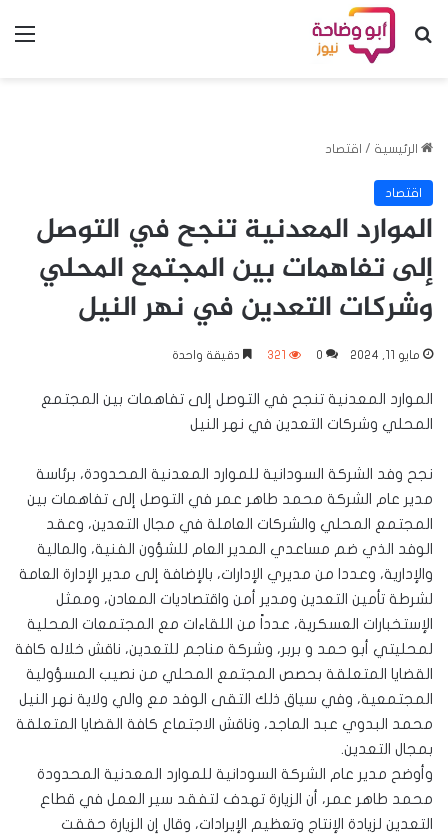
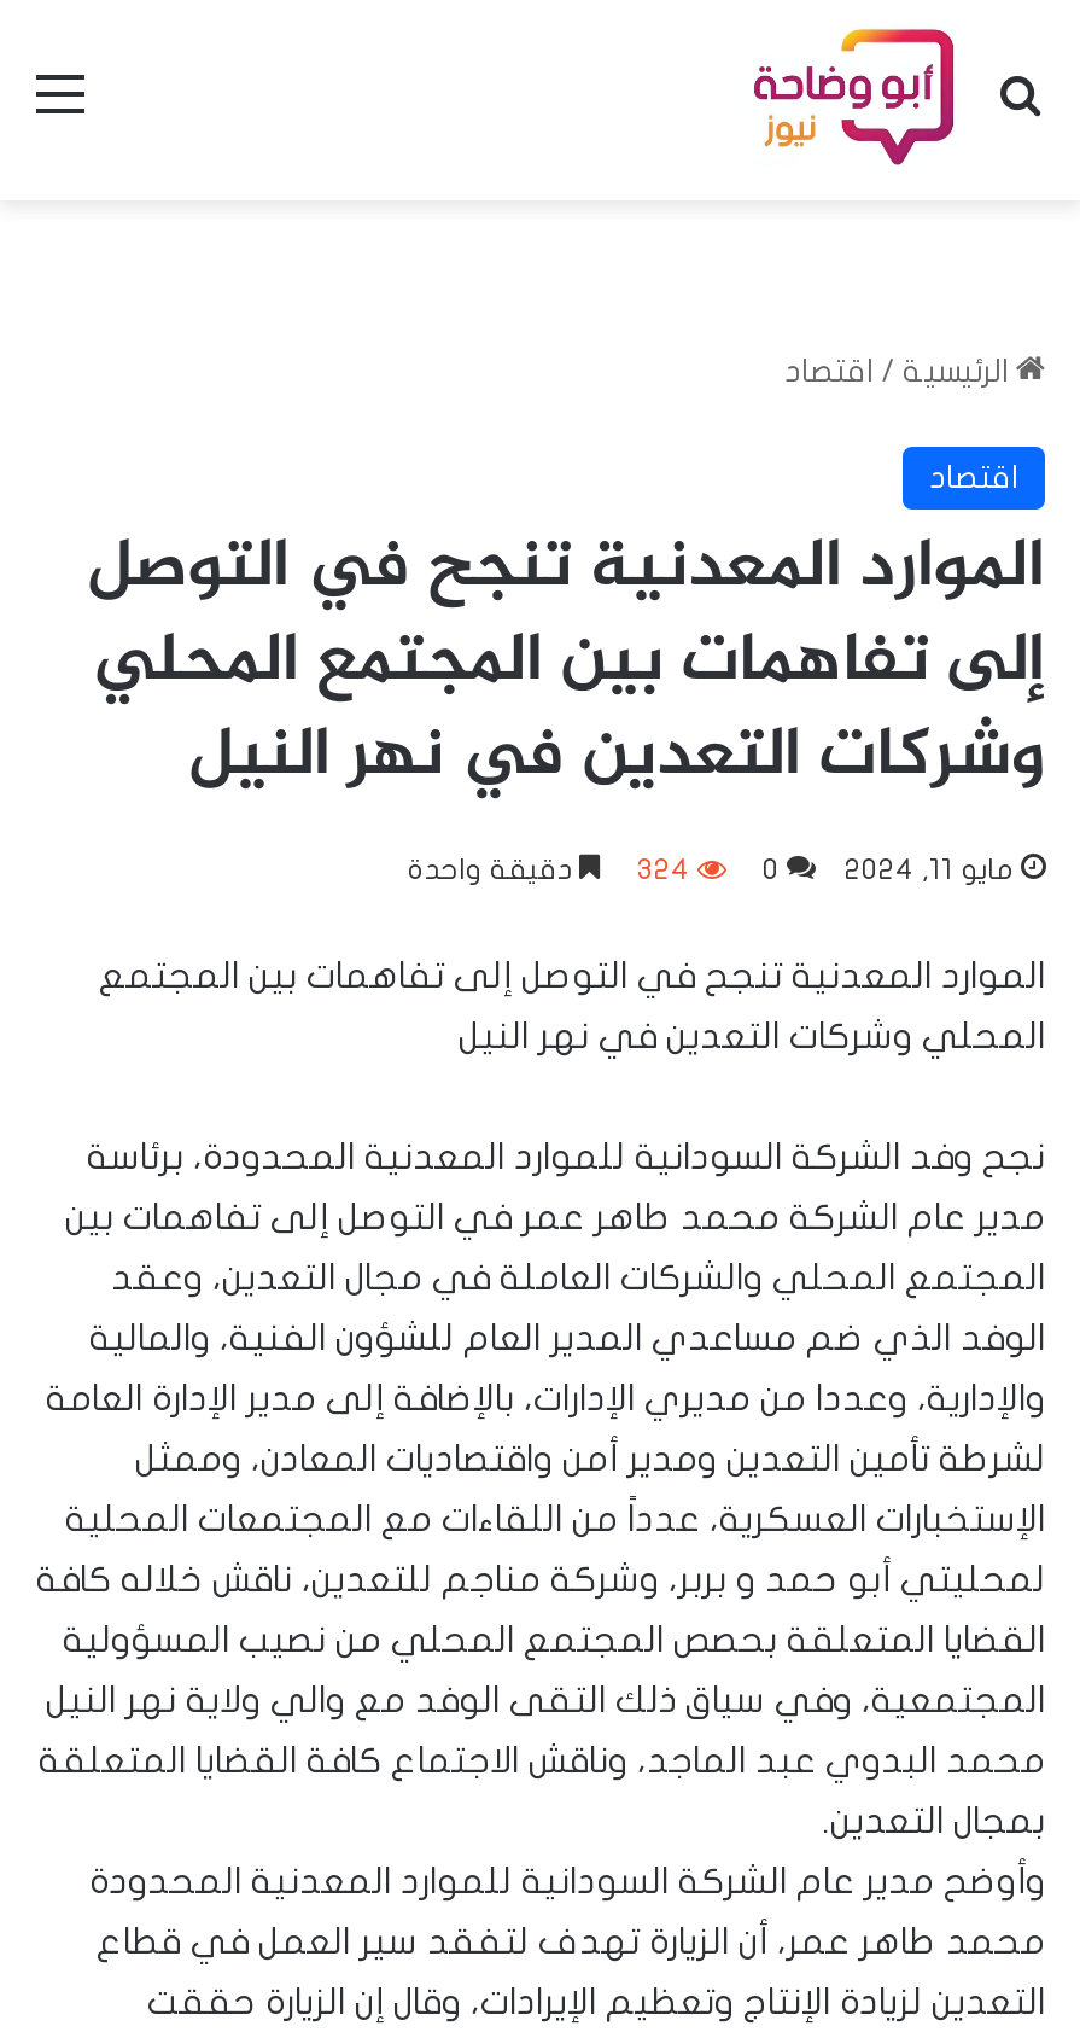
- 321 دقيقة واحدة
+ 324 دقيقة واحدة
